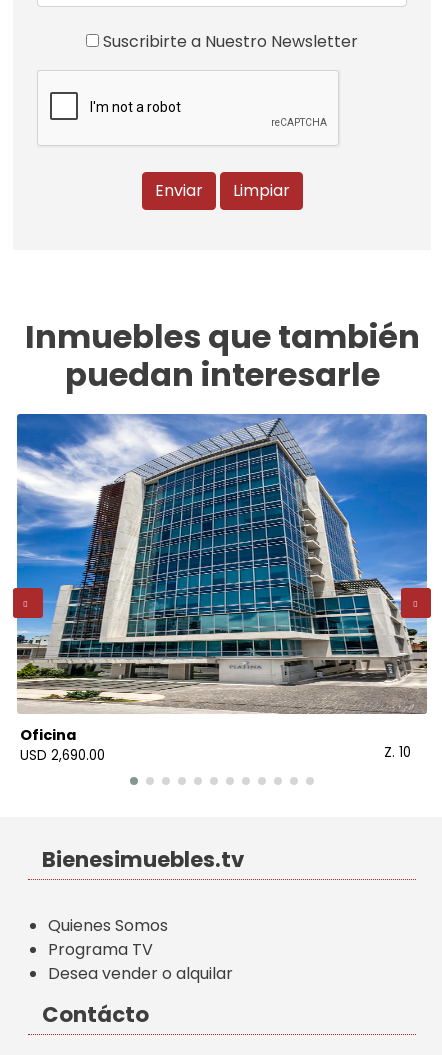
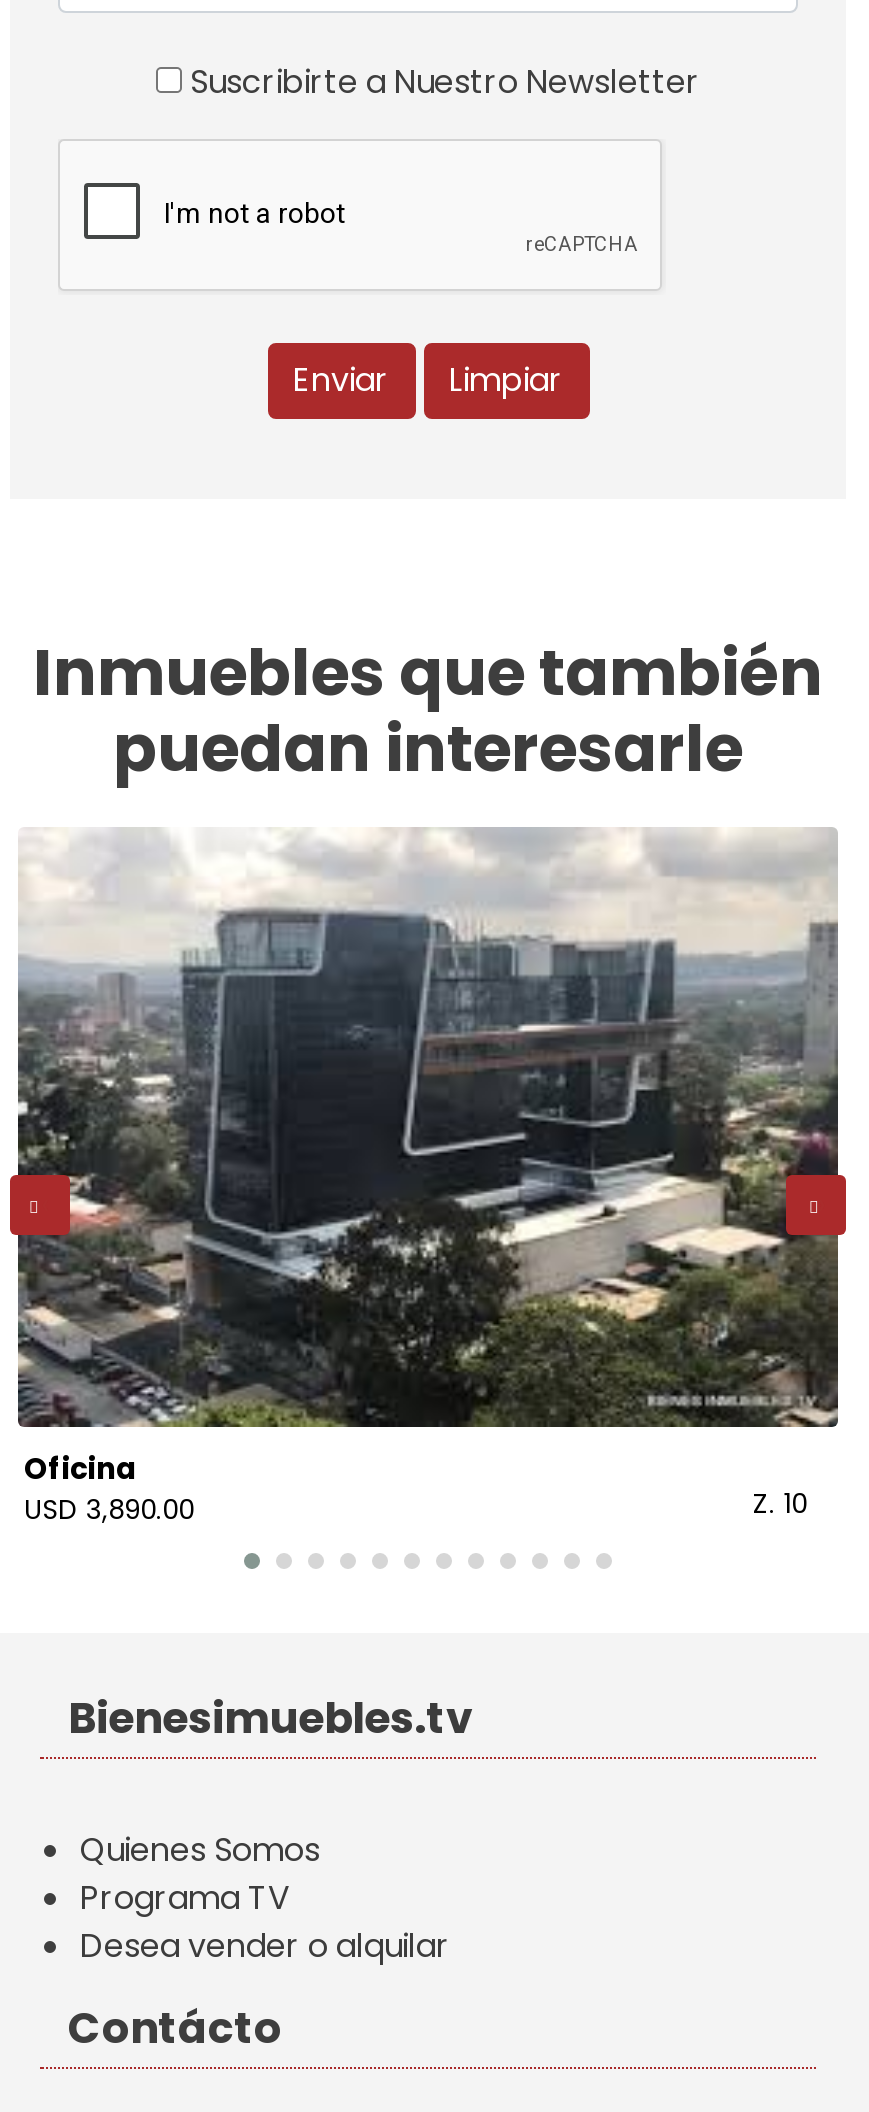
- [image]
- USD 2,690.00
+ [image]
+ USD 3,890.00
